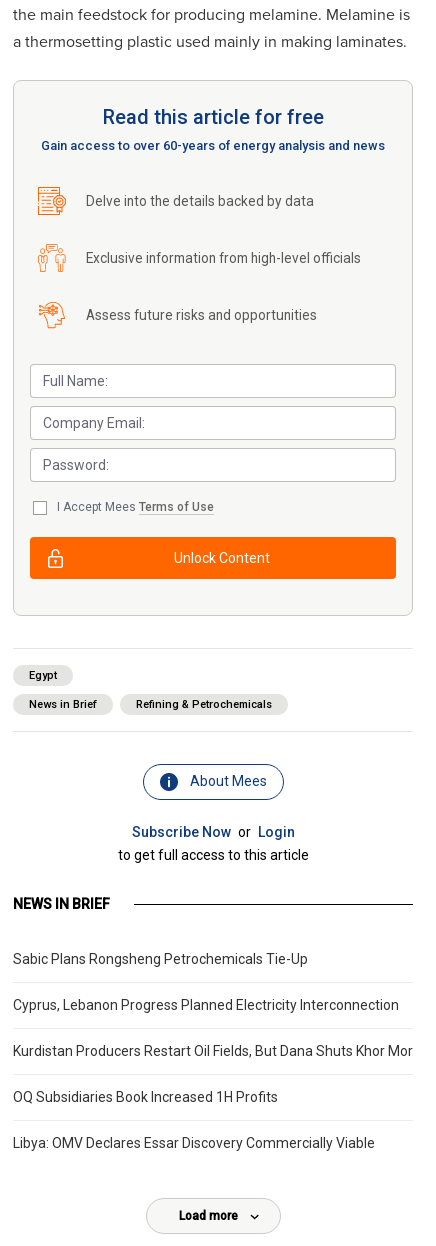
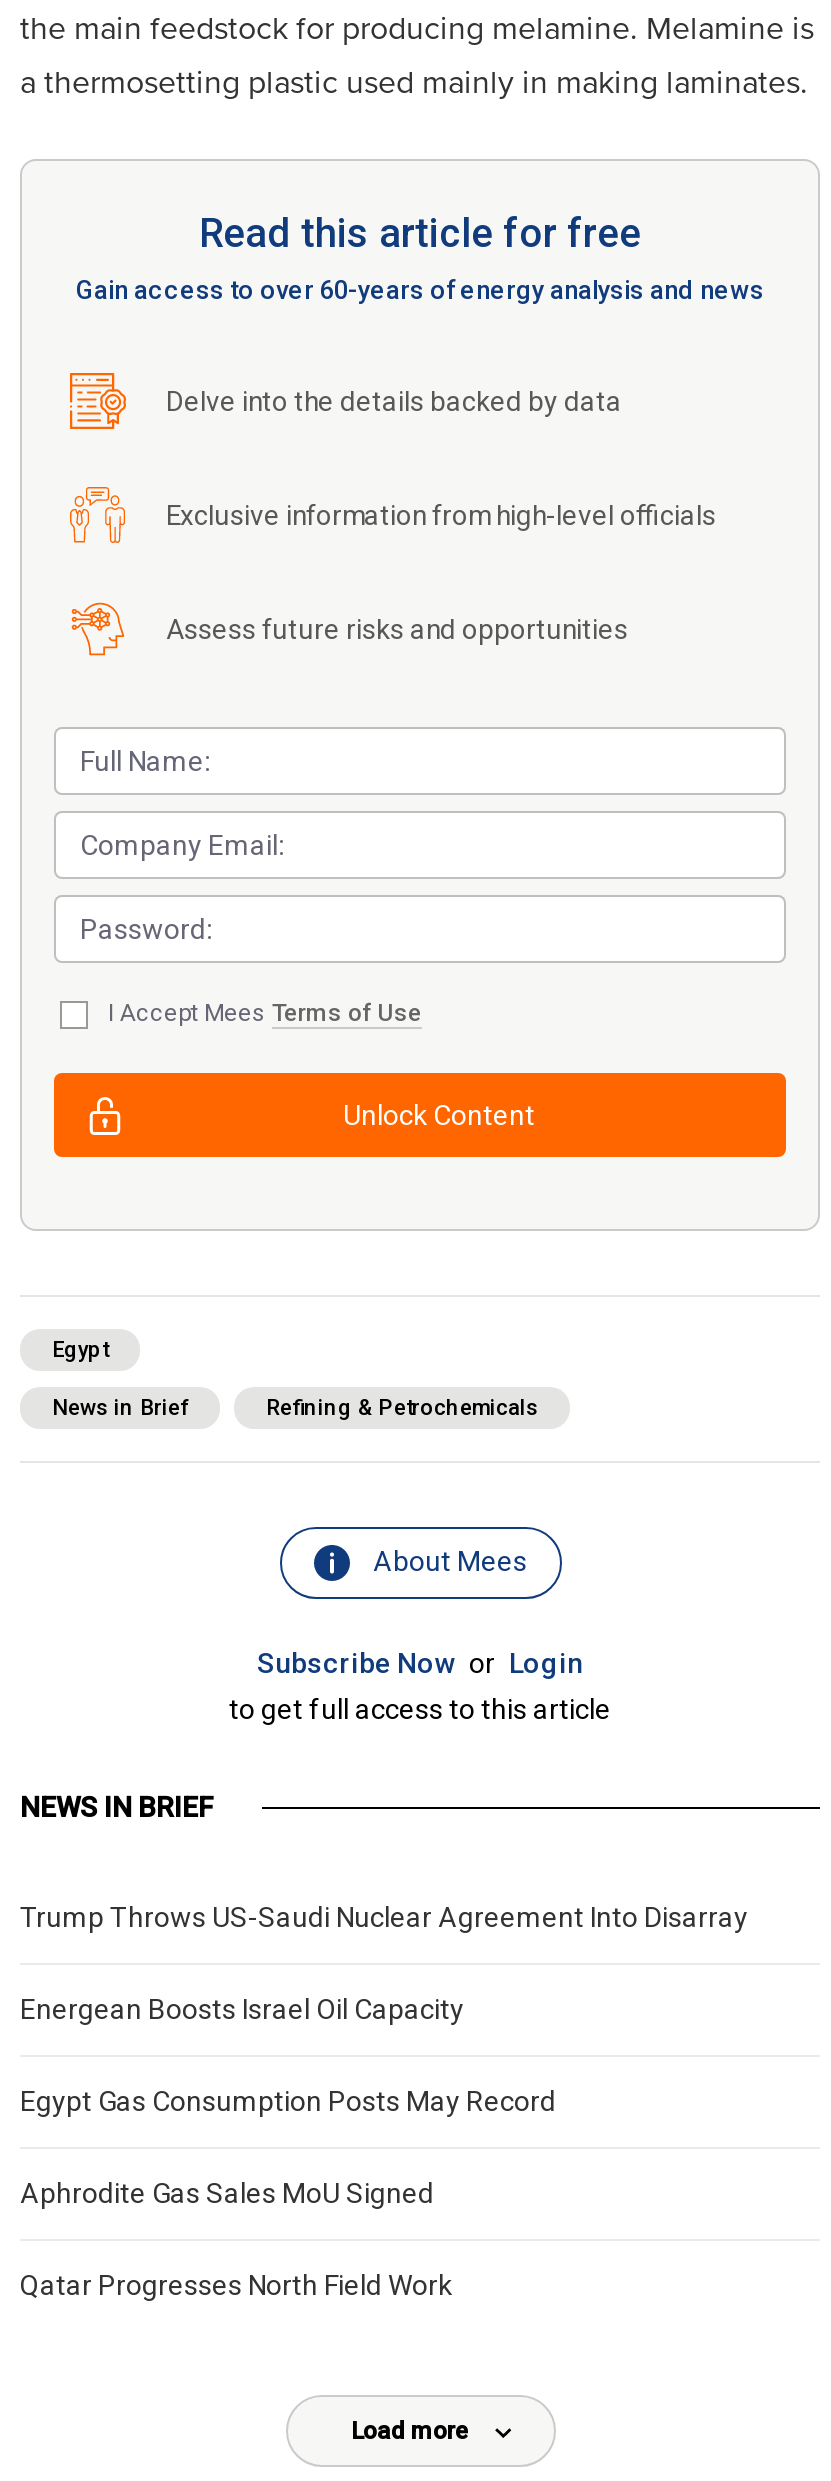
- Sabic Plans Rongsheng Petrochemicals Tie-Up
+ Trump Throws US-Saudi Nuclear Agreement Into Disarray

- Cyprus, Lebanon Progress Planned Electricity Interconnection
+ Energean Boosts Israel Oil Capacity

- Kurdistan Producers Restart Oil Fields, But Dana Shuts Khor Mor
+ Egypt Gas Consumption Posts May Record

- OQ Subsidiaries Book Increased 1H Profits
+ Aphrodite Gas Sales MoU Signed

- Libya: OMV Declares Essar Discovery Commercially Viable
+ Qatar Progresses North Field Work
